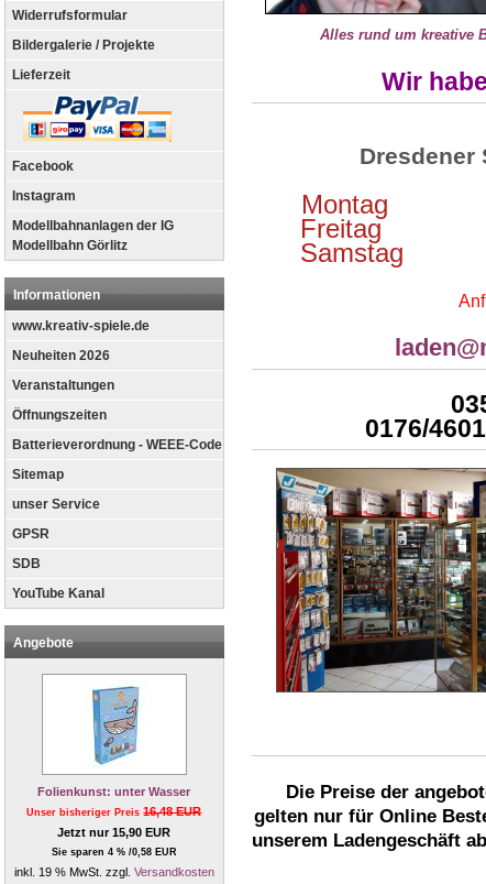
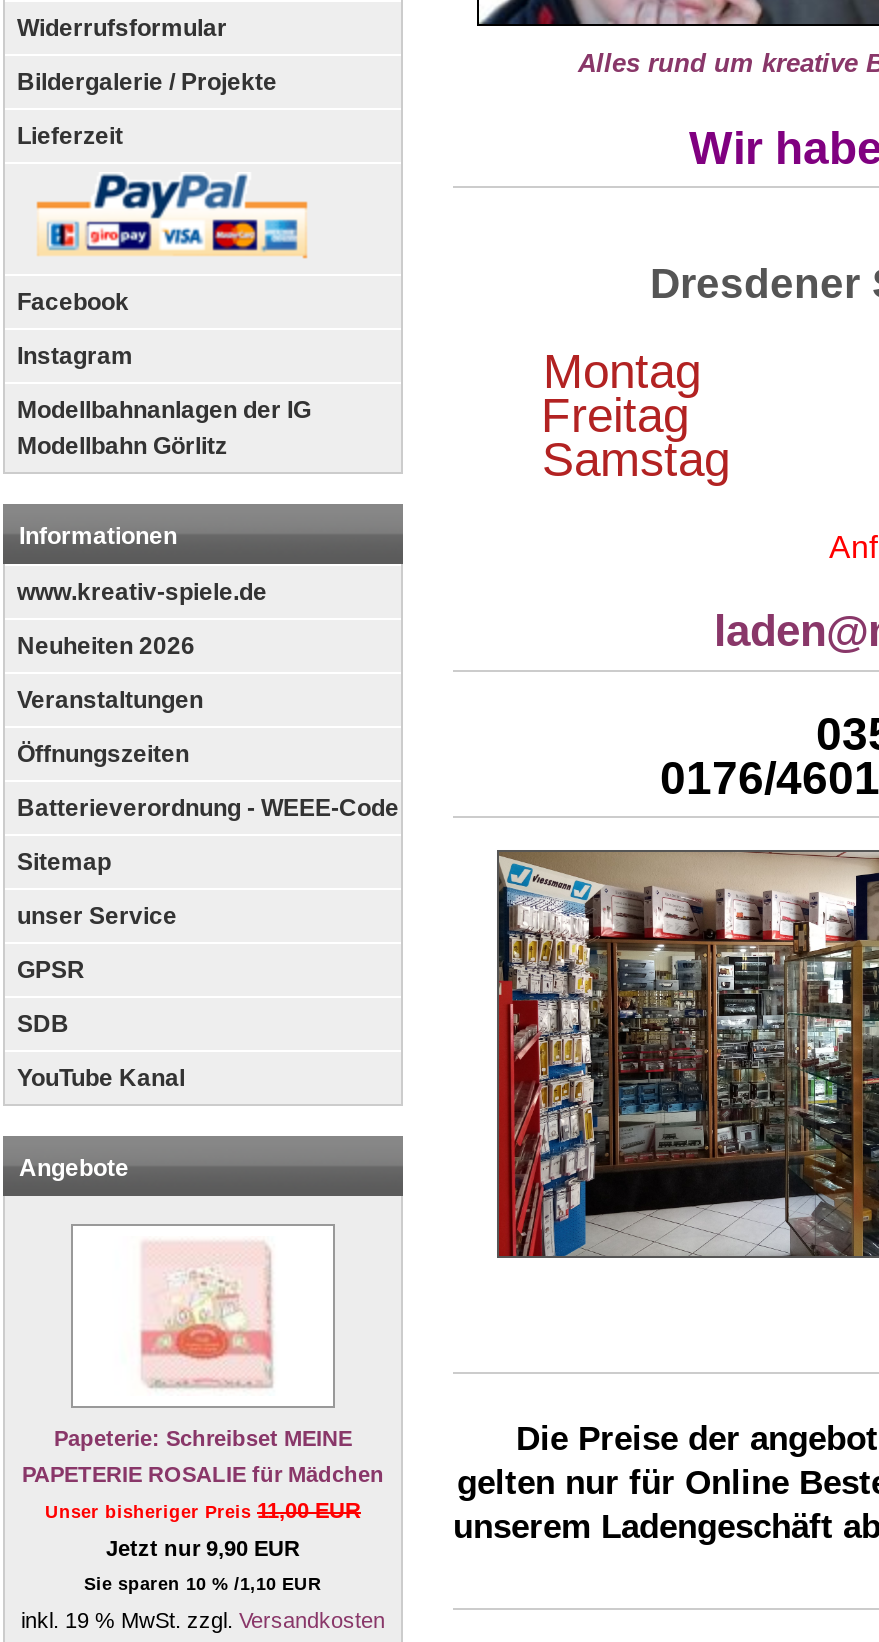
- [image]
- Folienkunst: unter Wasser
- Unser bisheriger Preis 16,48 EUR
- Jetzt nur 15,90 EUR
- Sie sparen 4 % /0,58 EUR
+ [image]
+ Papeterie: Schreibset MEINE
+ PAPETERIE ROSALIE für Mädchen
+ Unser bisheriger Preis 11,00 EUR
+ Jetzt nur 9,90 EUR
+ Sie sparen 10 % /1,10 EUR
